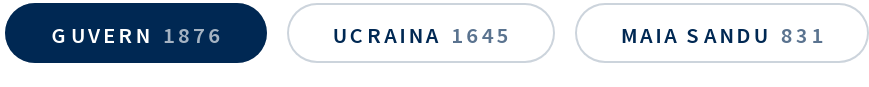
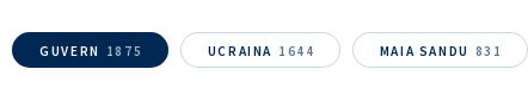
- GUVERN 1876
+ GUVERN 1875

- UCRAINA 1645
+ UCRAINA 1644
